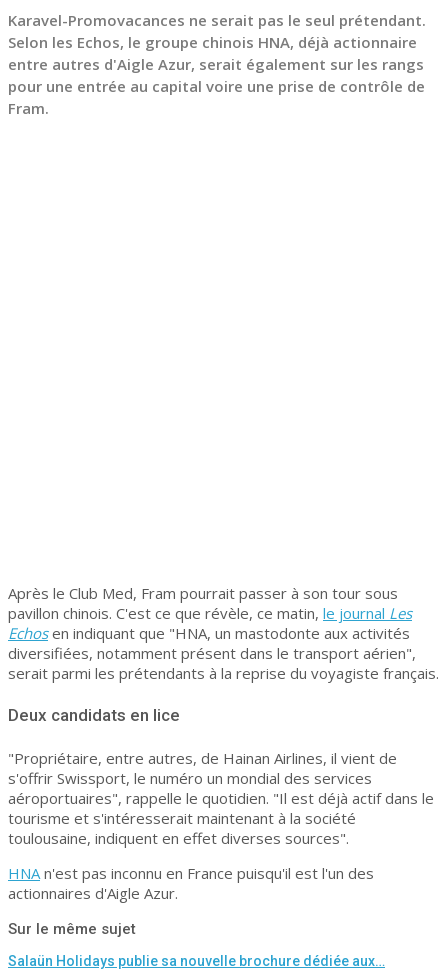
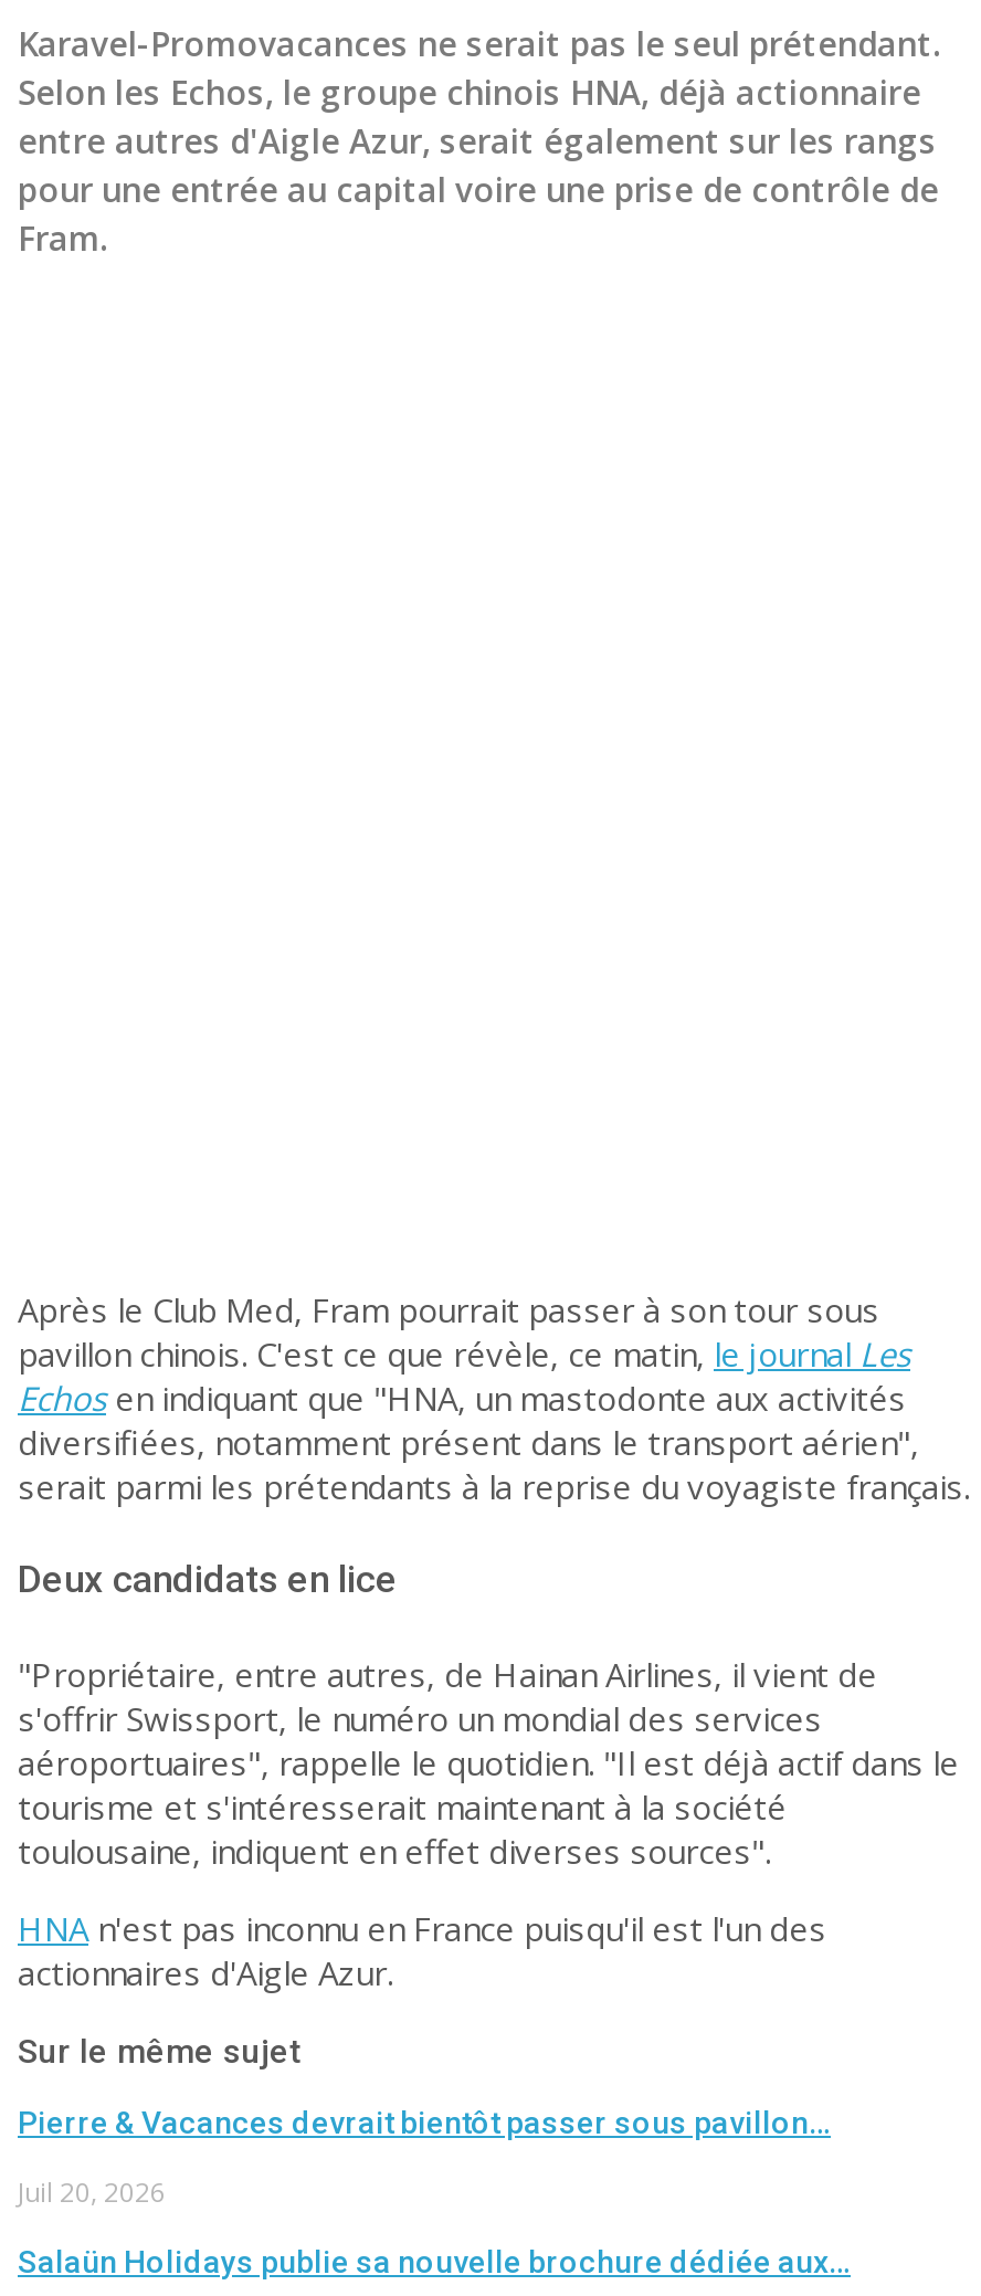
+ Pierre & Vacances devrait bientôt passer sous pavillon…
+ Juil 20, 2026
